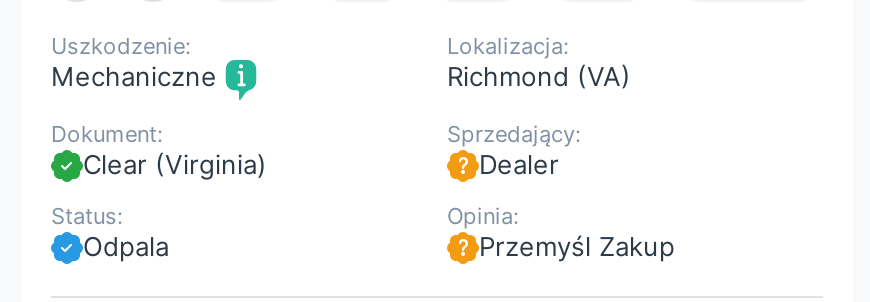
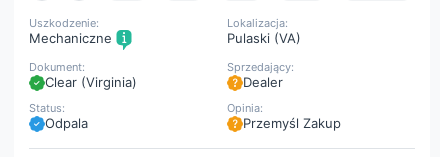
- Richmond (VA)
+ Pulaski (VA)
